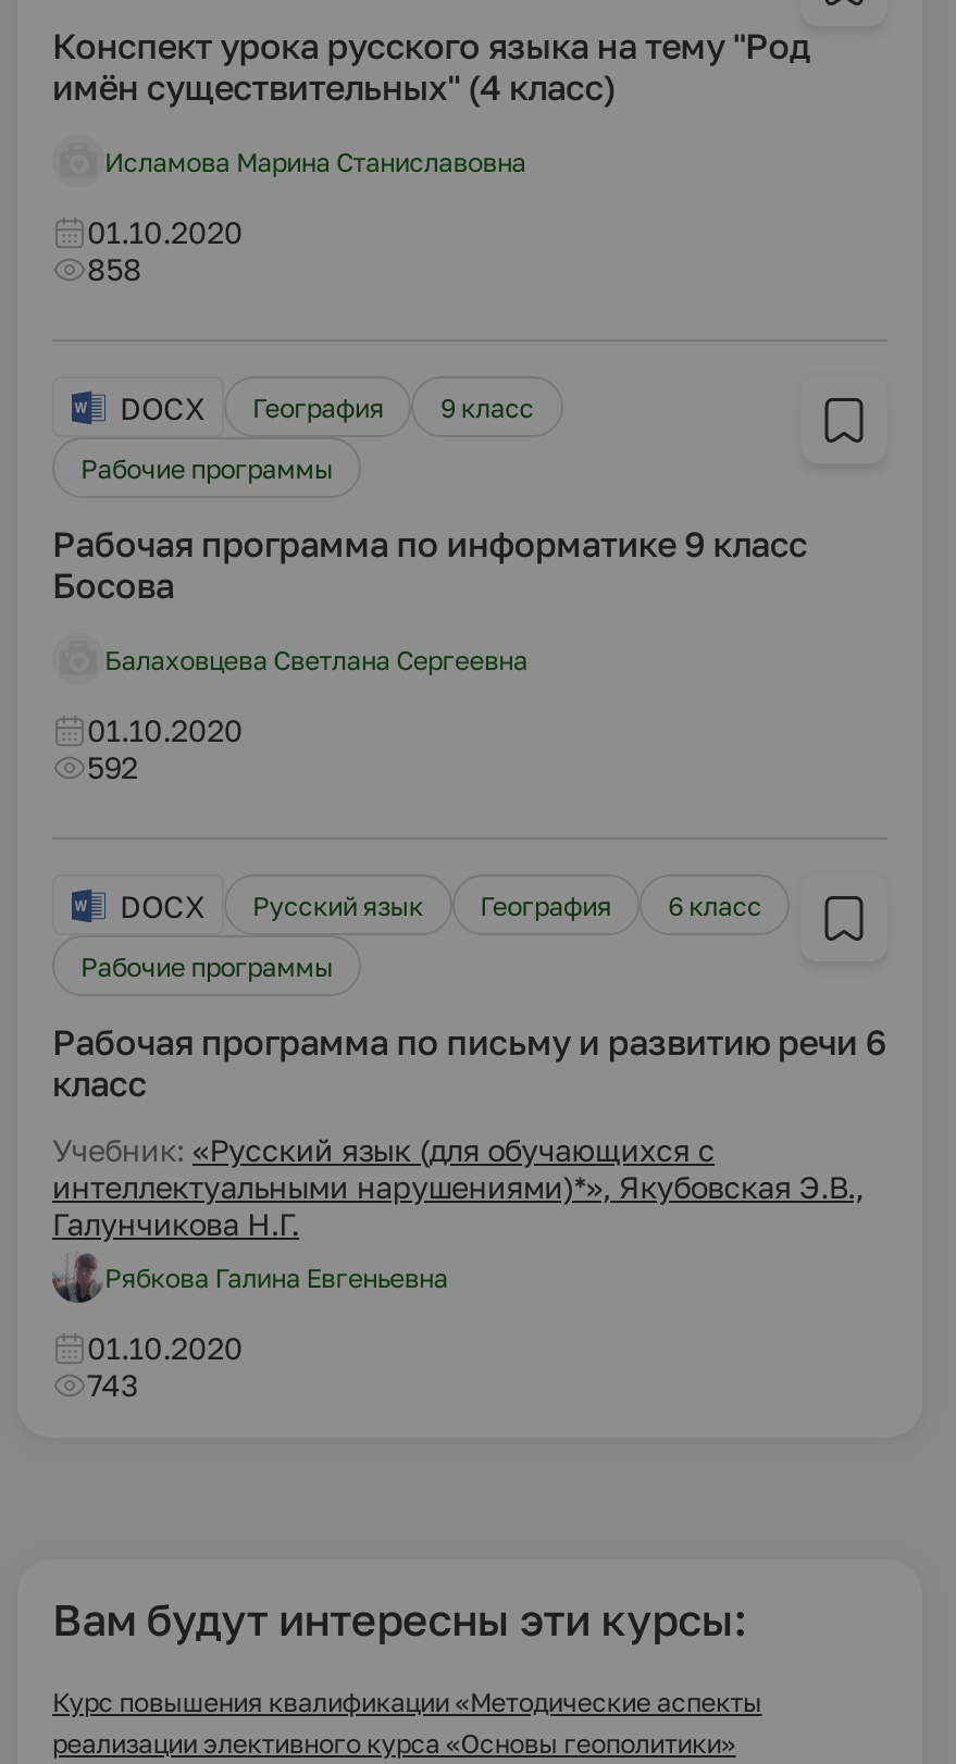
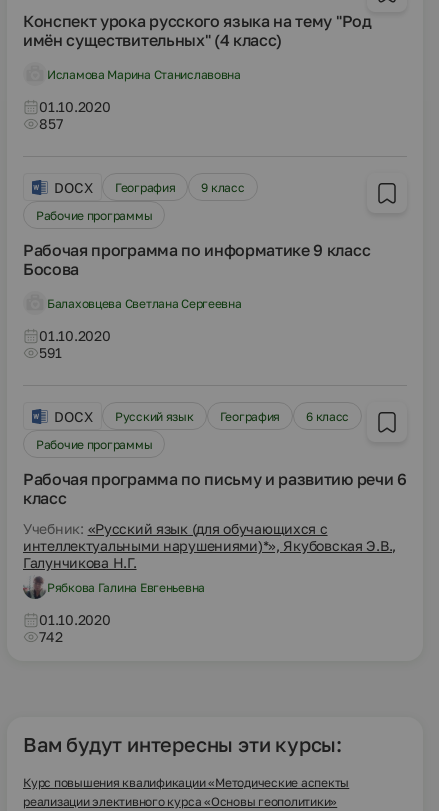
- 858
+ 857

- 592
+ 591

- 743
+ 742
